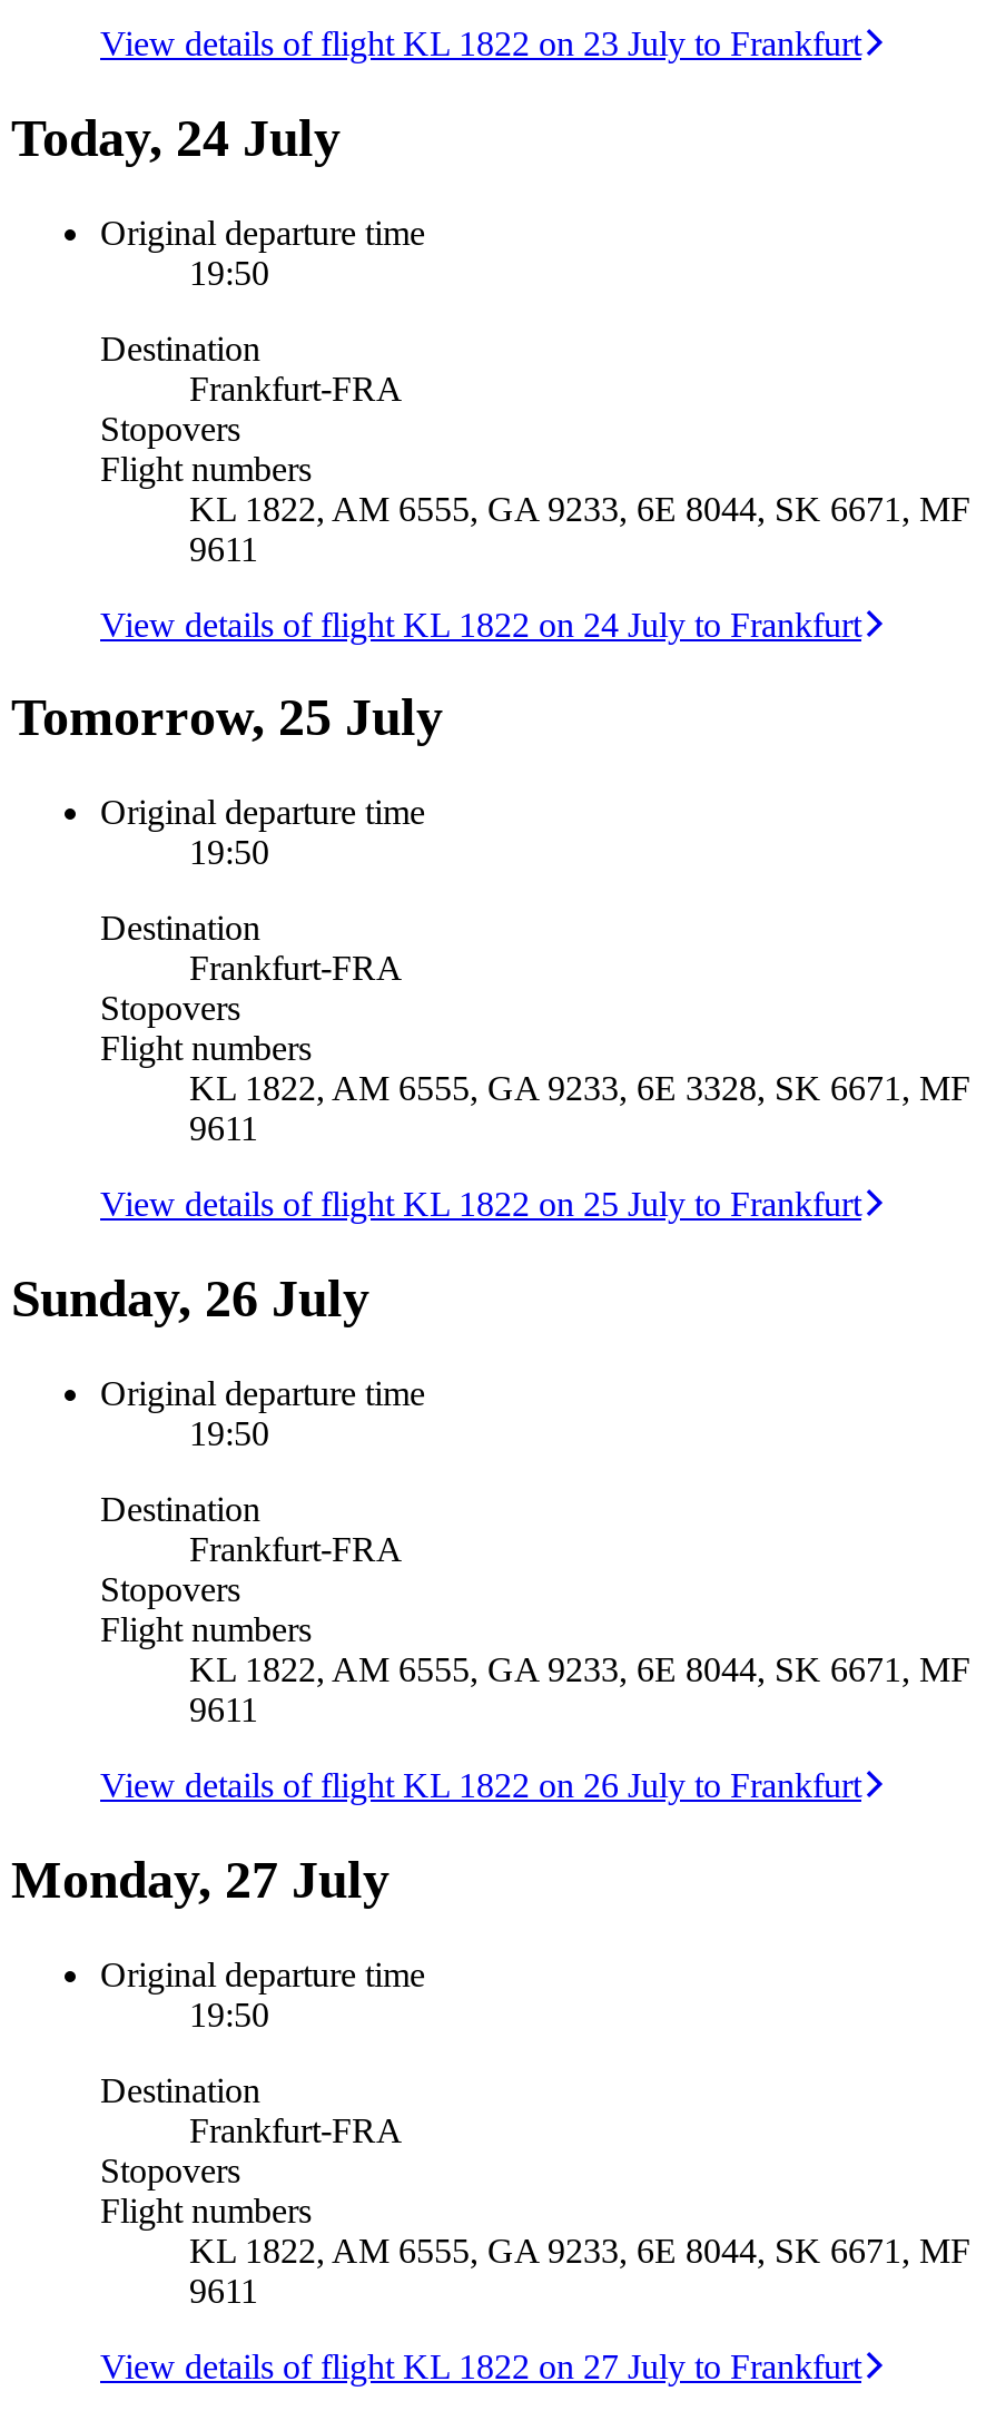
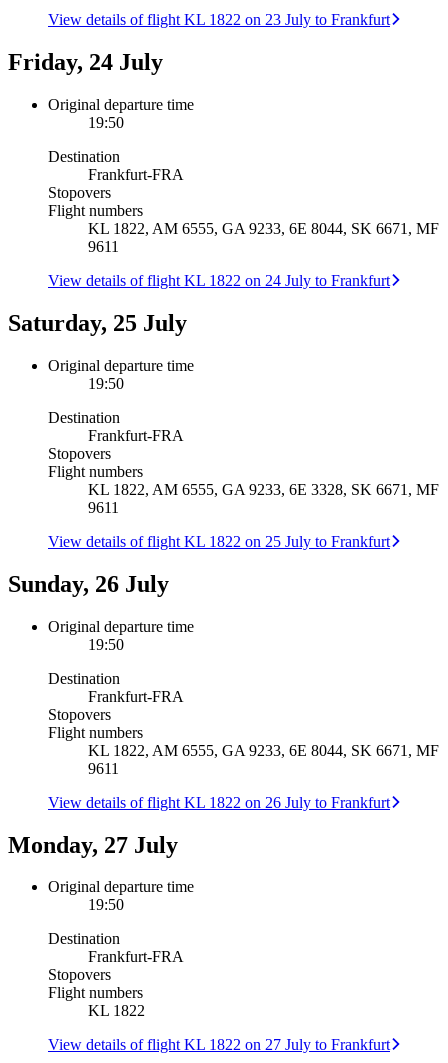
- Today, 24 July
+ Friday, 24 July

- Tomorrow, 25 July
+ Saturday, 25 July

- KL 1822, AM 6555, GA 9233, 6E 8044, SK 6671, MF
- 9611
+ KL 1822
